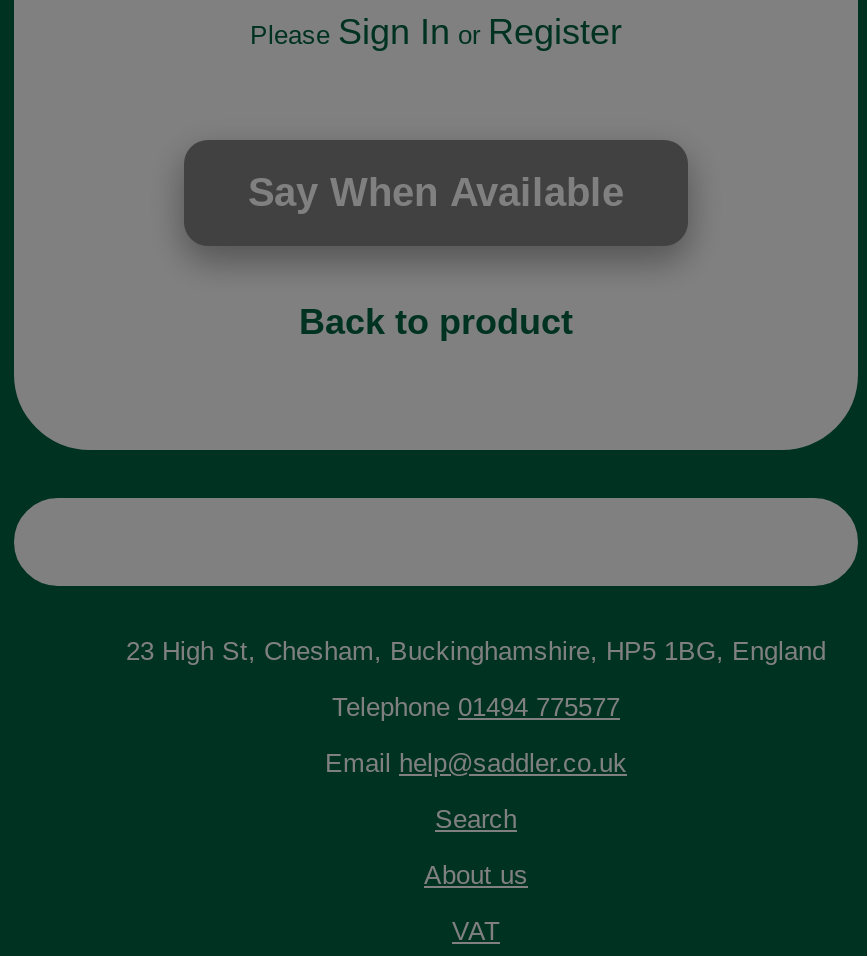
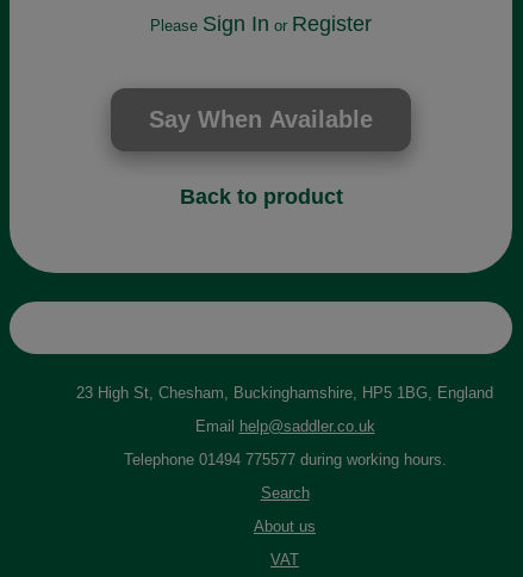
- Telephone 01494 775577

moved up: Email help@saddler.co.uk

+ Telephone 01494 775577 during working hours.
